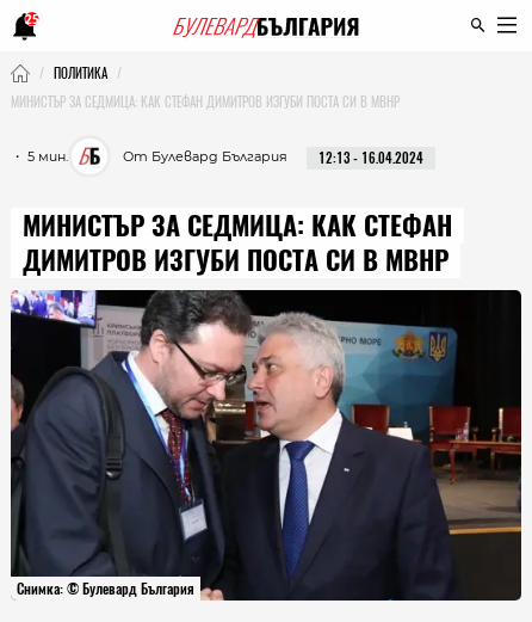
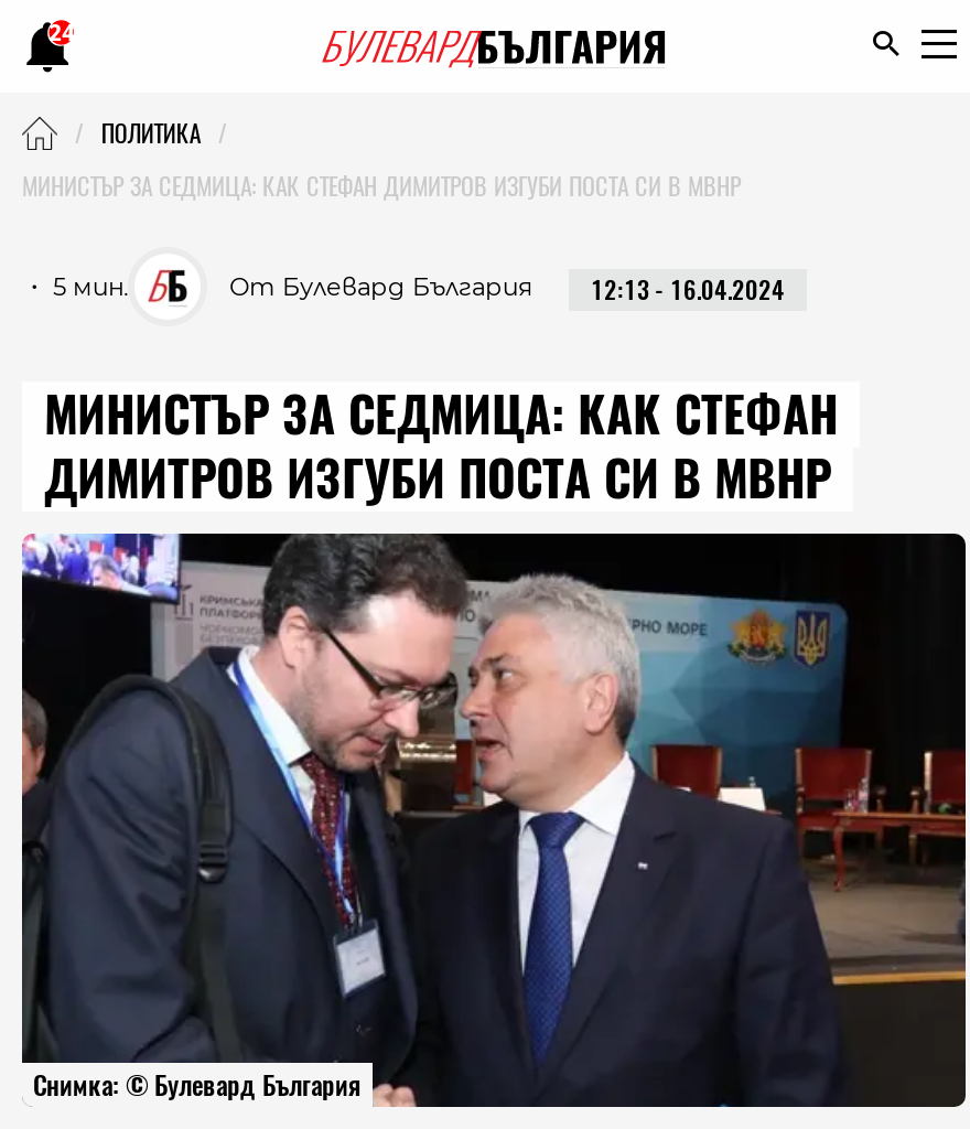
- 25
+ 24
